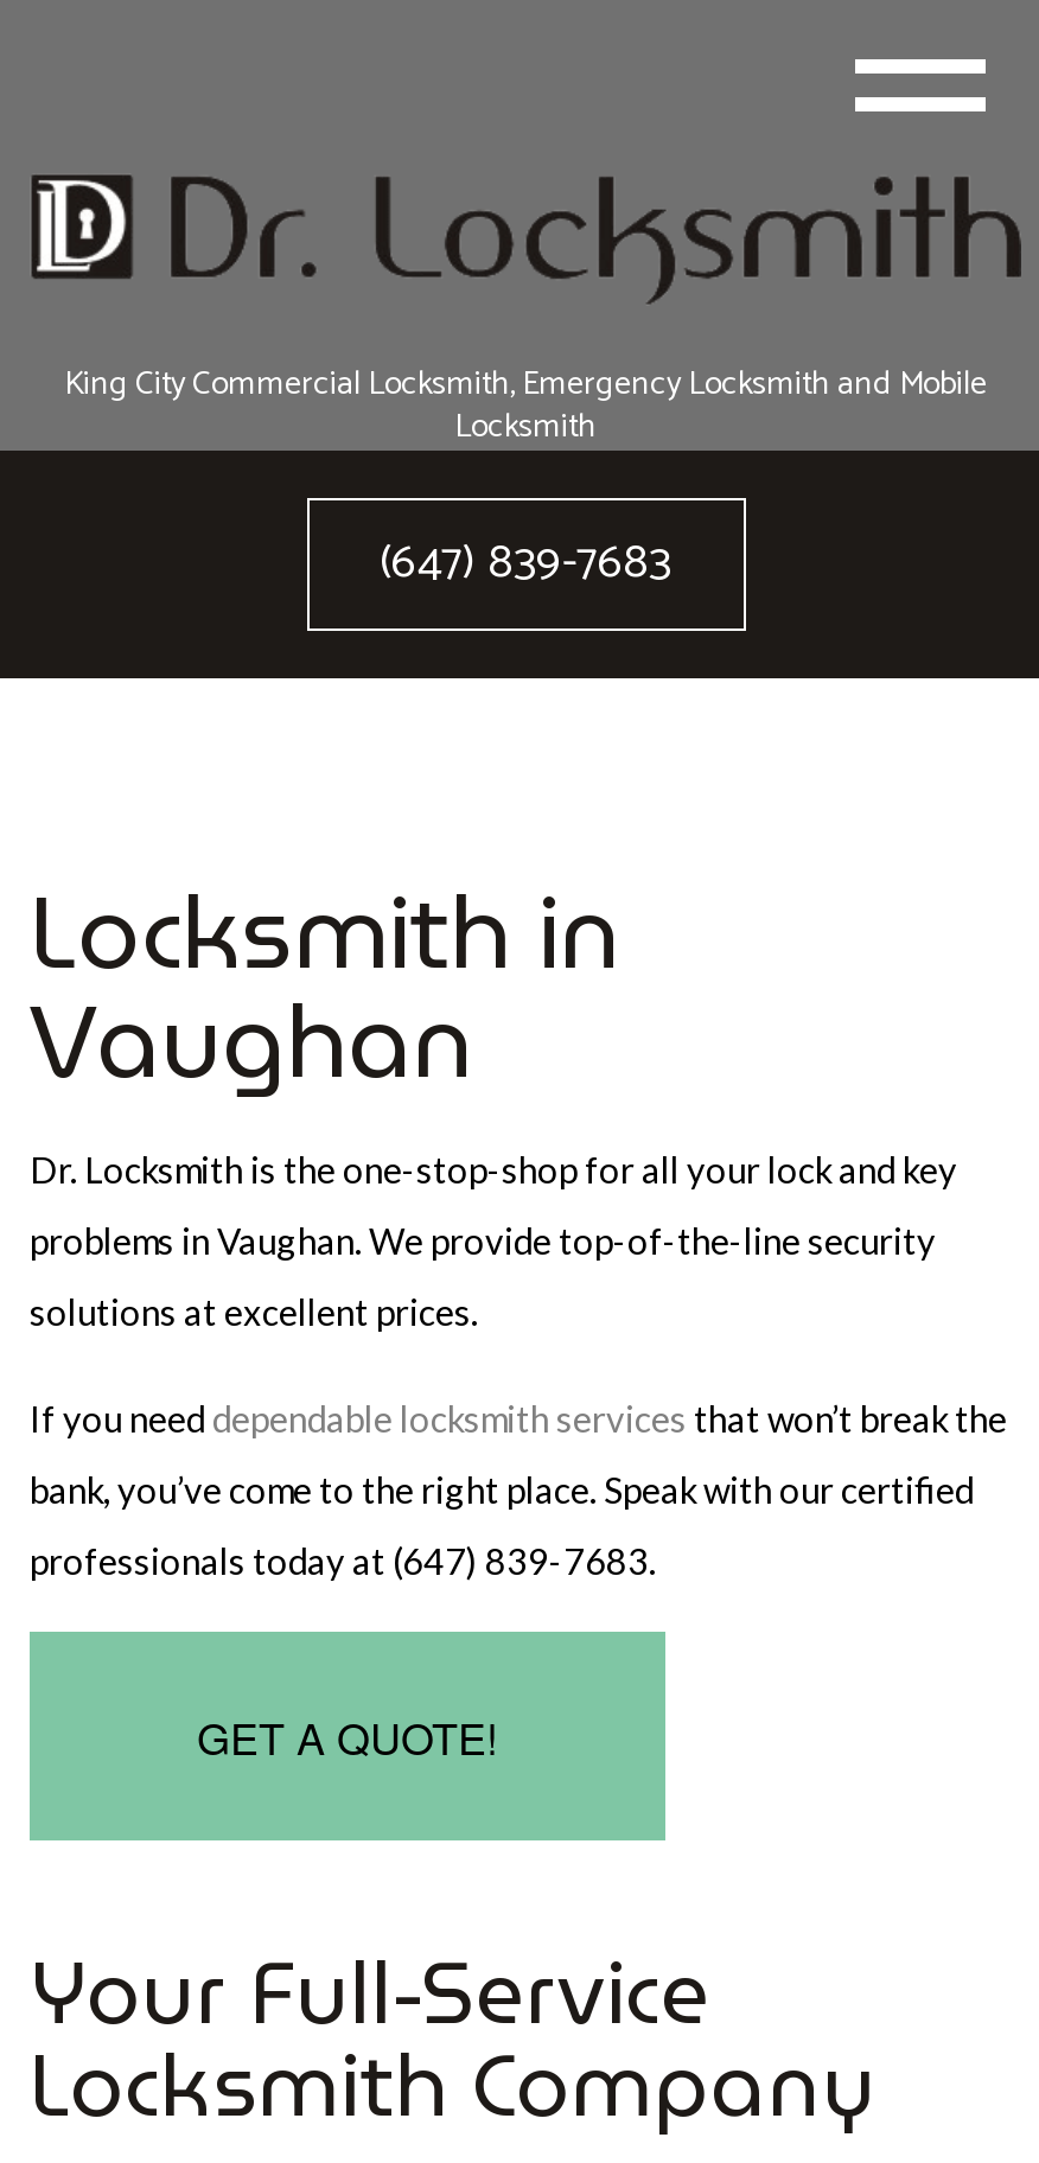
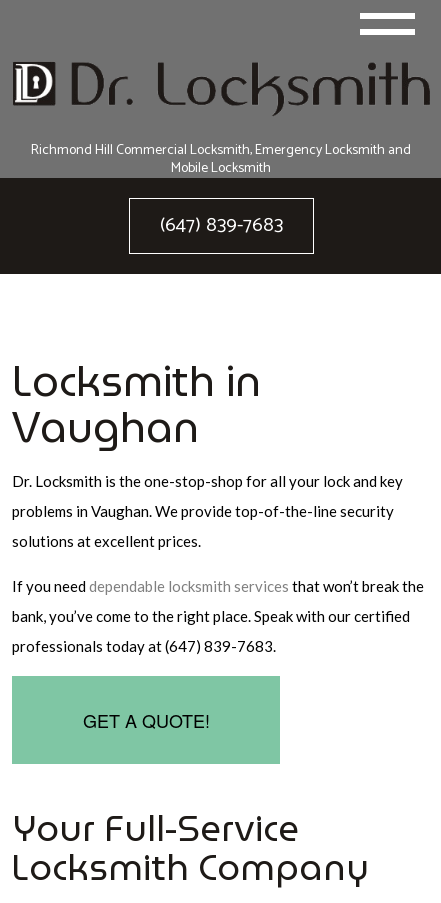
- King City Commercial Locksmith, Emergency Locksmith and Mobile
- Locksmith
+ Richmond Hill Commercial Locksmith, Emergency Locksmith and
+ Mobile Locksmith
